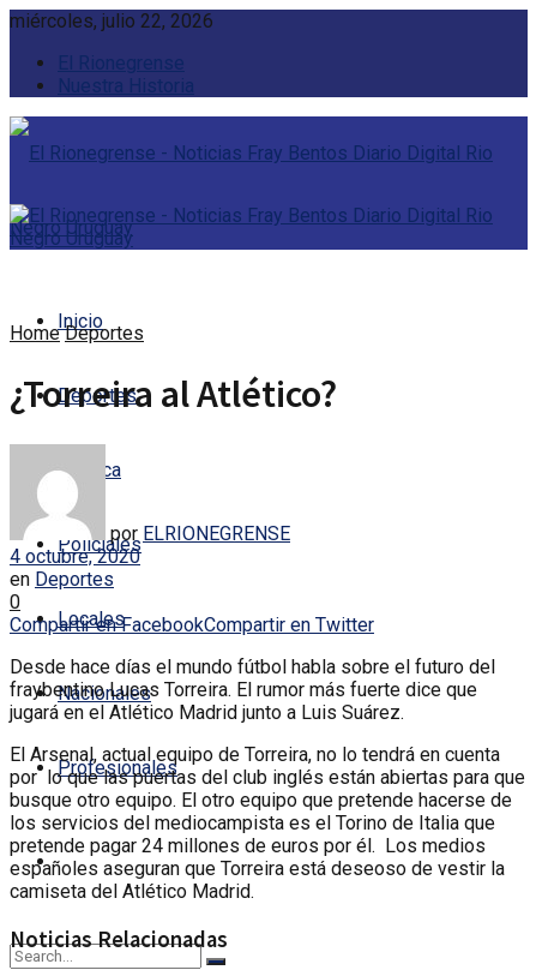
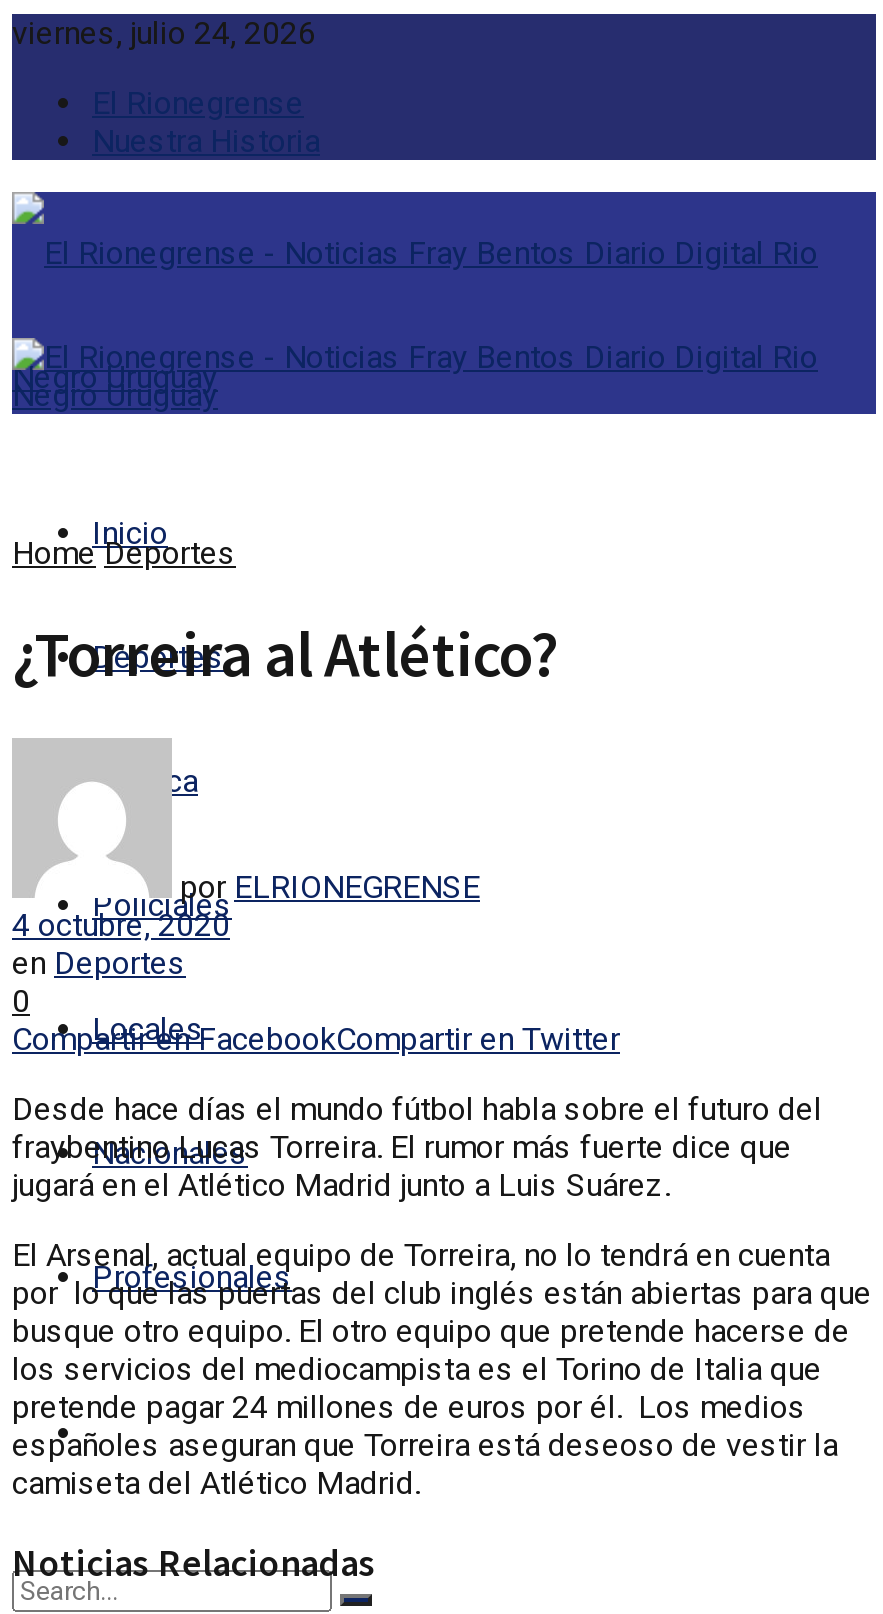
- miércoles, julio 22, 2026
+ viernes, julio 24, 2026
